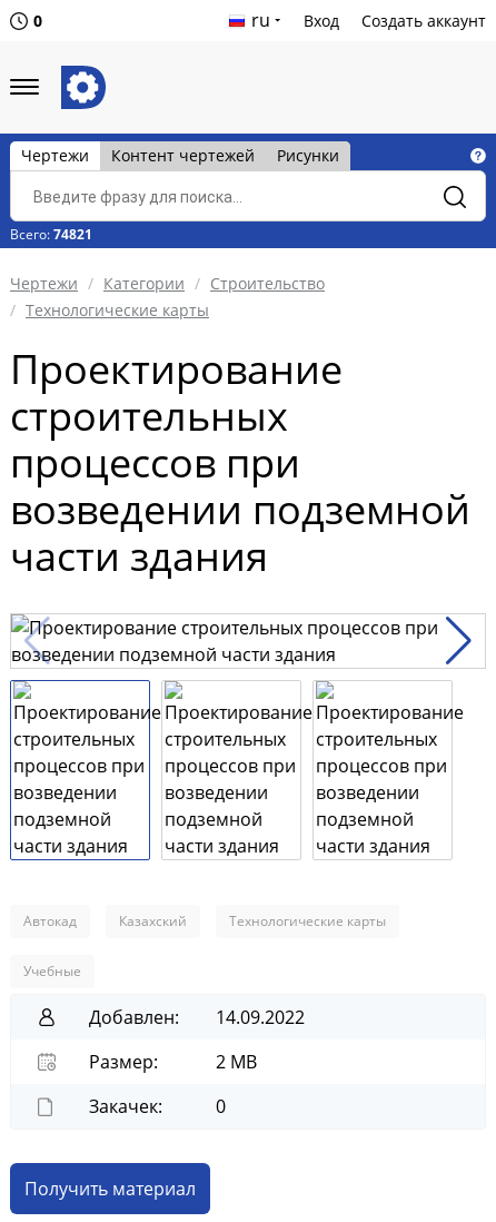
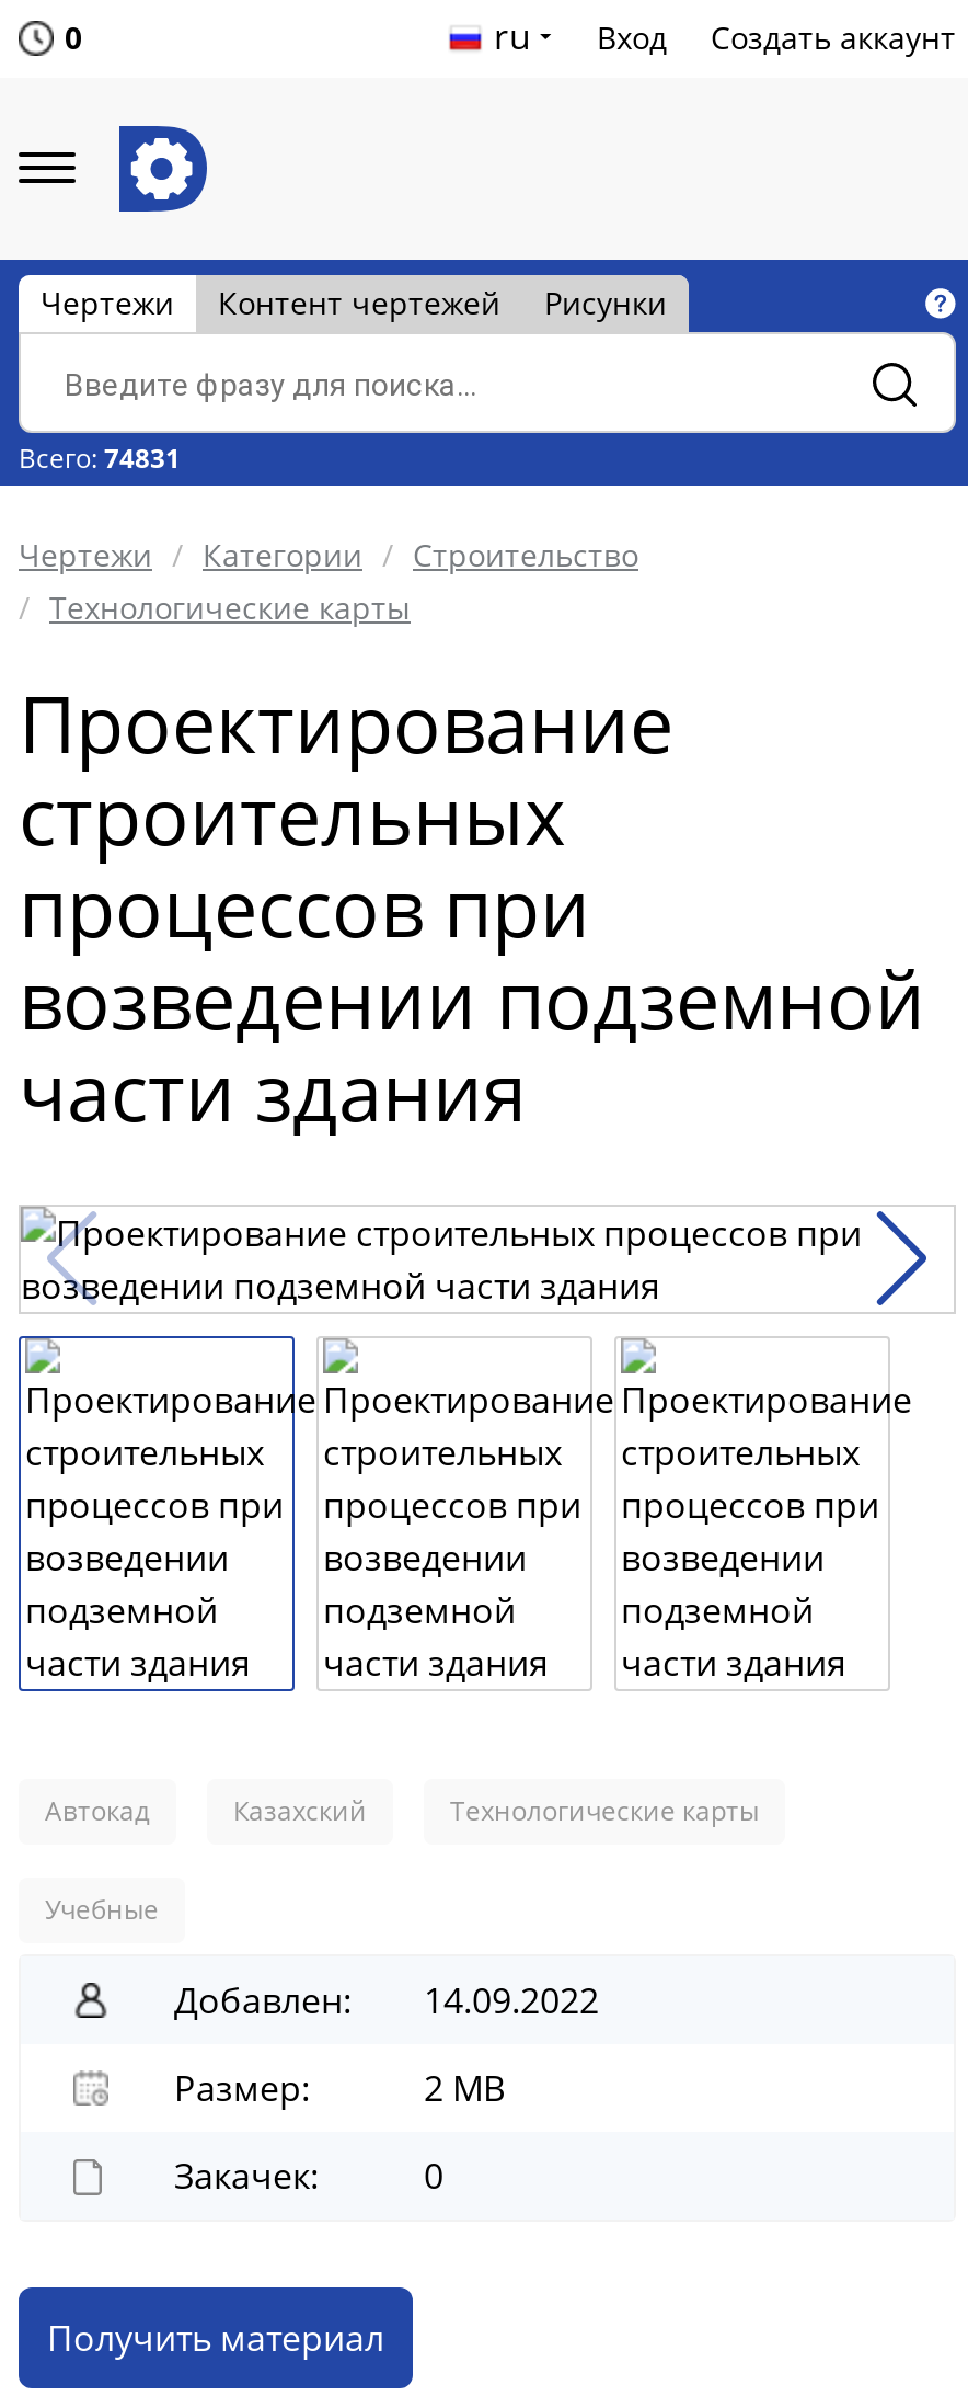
- Всего: 74821
+ Всего: 74831
